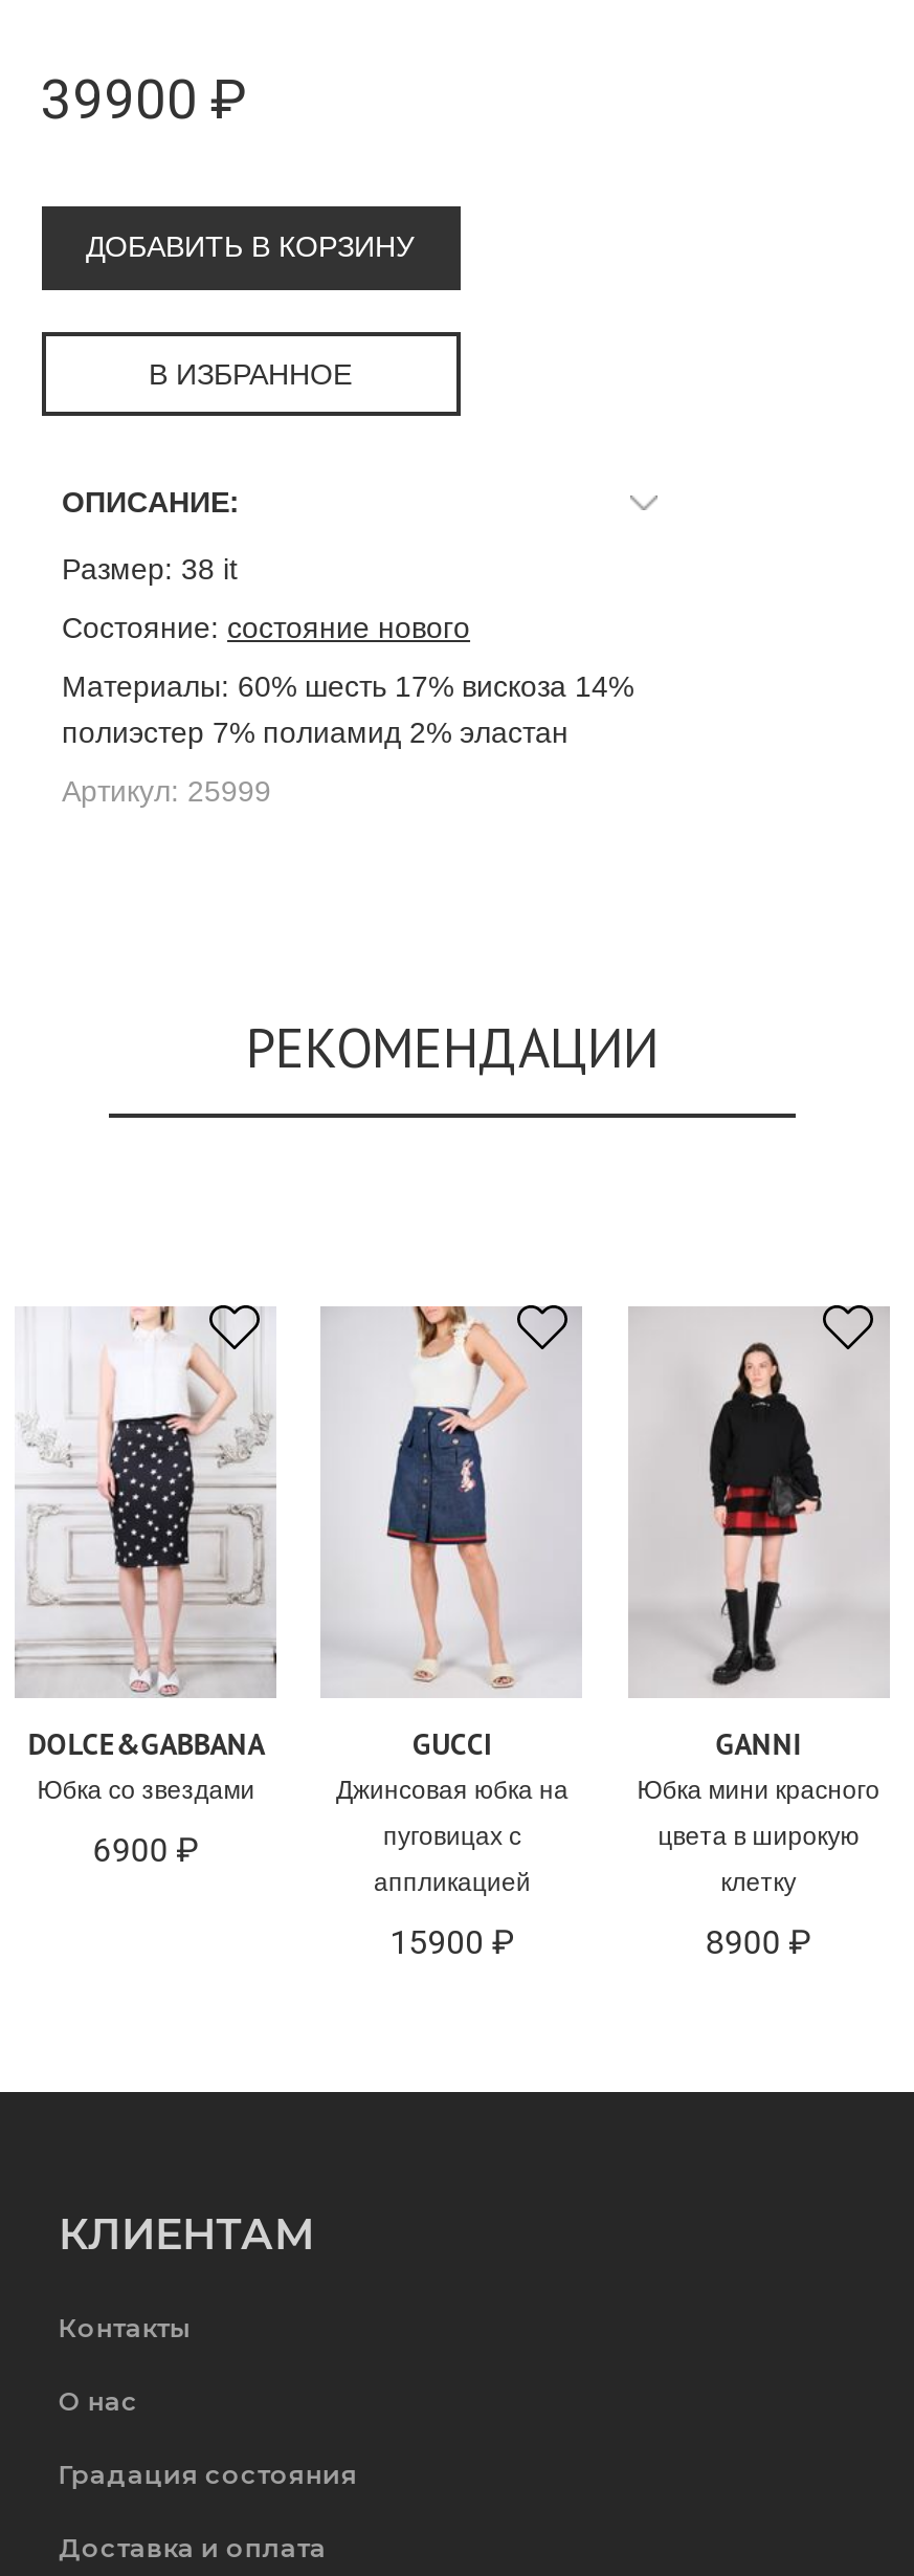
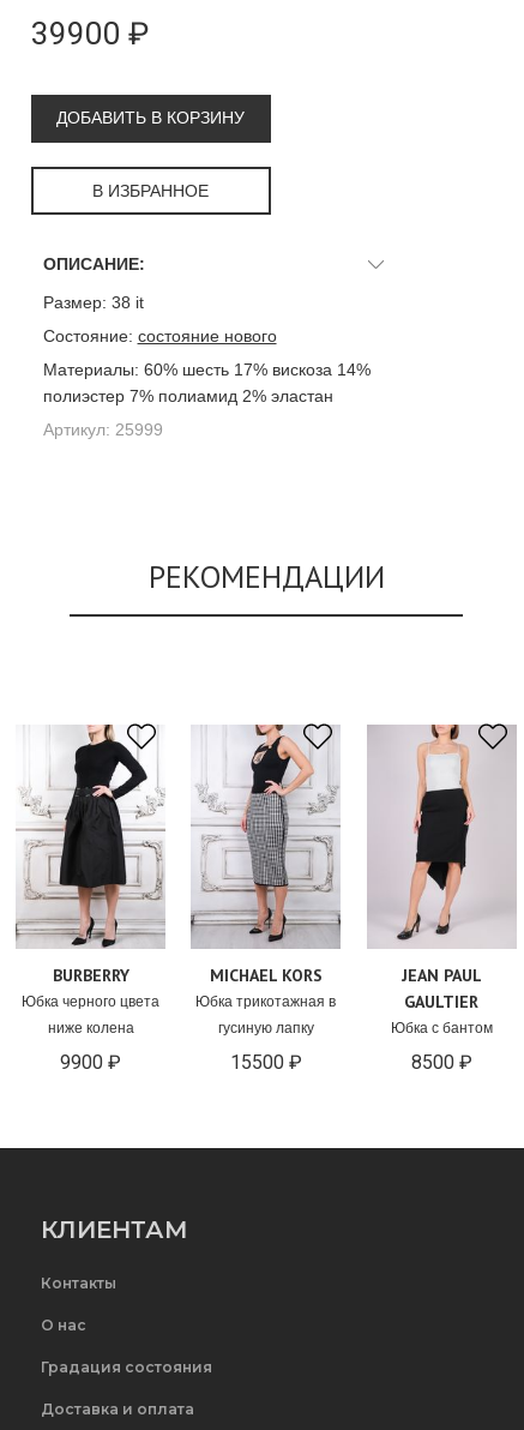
- [image]
- DOLCE&GABBANA
- Юбка со звездами
- 6900 ₽
+ [image]
+ BURBERRY
+ Юбка черного цвета
+ ниже колена
+ 9900 ₽

- [image]
- GUCCI
- Джинсовая юбка на
- пуговицах с
- аппликацией
- 15900 ₽
+ [image]
+ MICHAEL KORS
+ Юбка трикотажная в
+ гусиную лапку
+ 15500 ₽

- [image]
- GANNI
- Юбка мини красного
- цвета в широкую
- клетку
- 8900 ₽
+ [image]
+ JEAN PAUL
+ GAULTIER
+ Юбка с бантом
+ 8500 ₽
